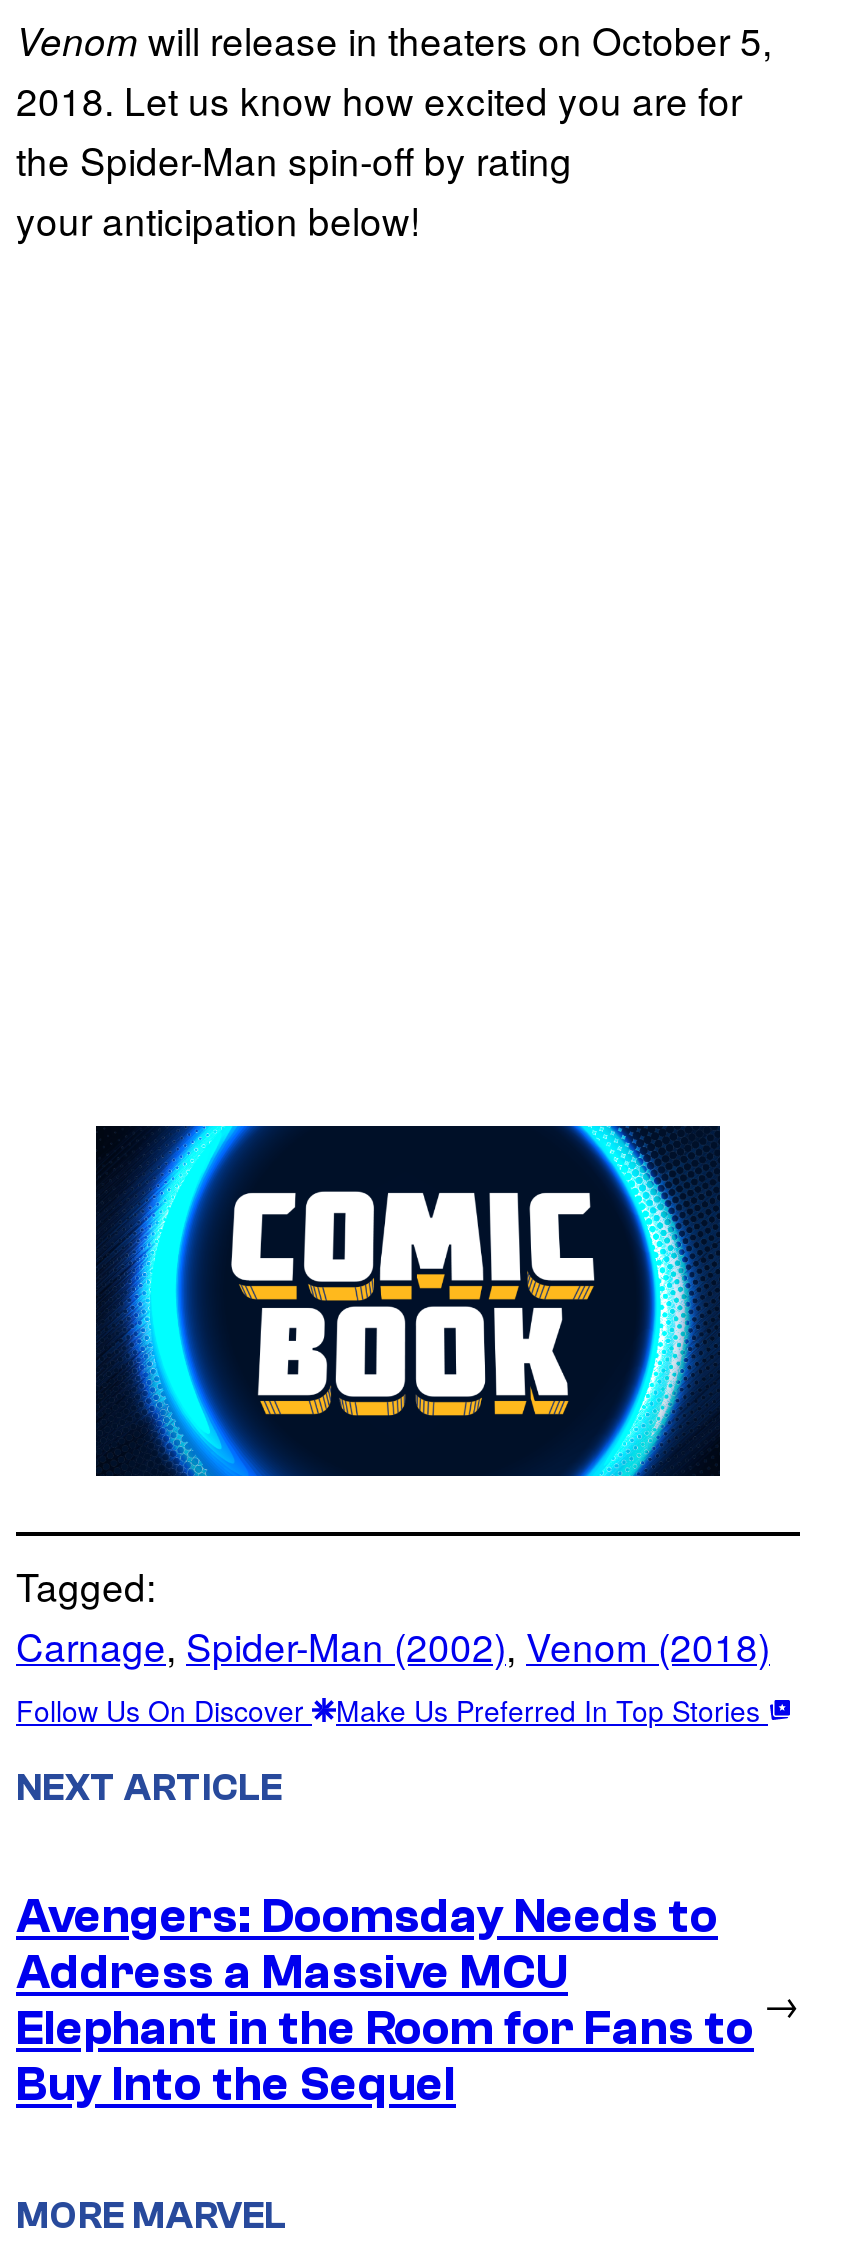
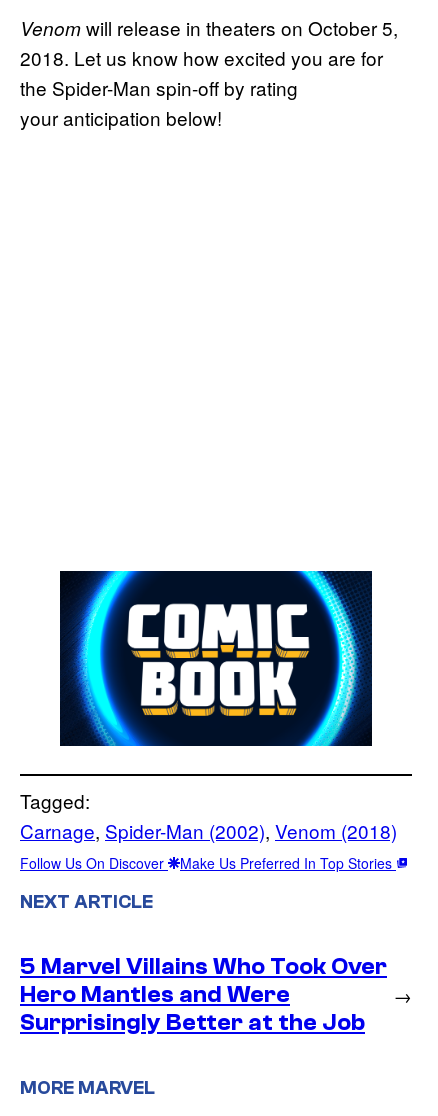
- Avengers: Doomsday Needs to
- Address a Massive MCU
- Elephant in the Room for Fans to
- Buy Into the Sequel
+ 5 Marvel Villains Who Took Over
+ Hero Mantles and Were
+ Surprisingly Better at the Job
